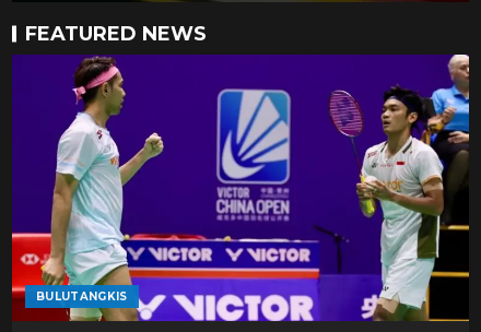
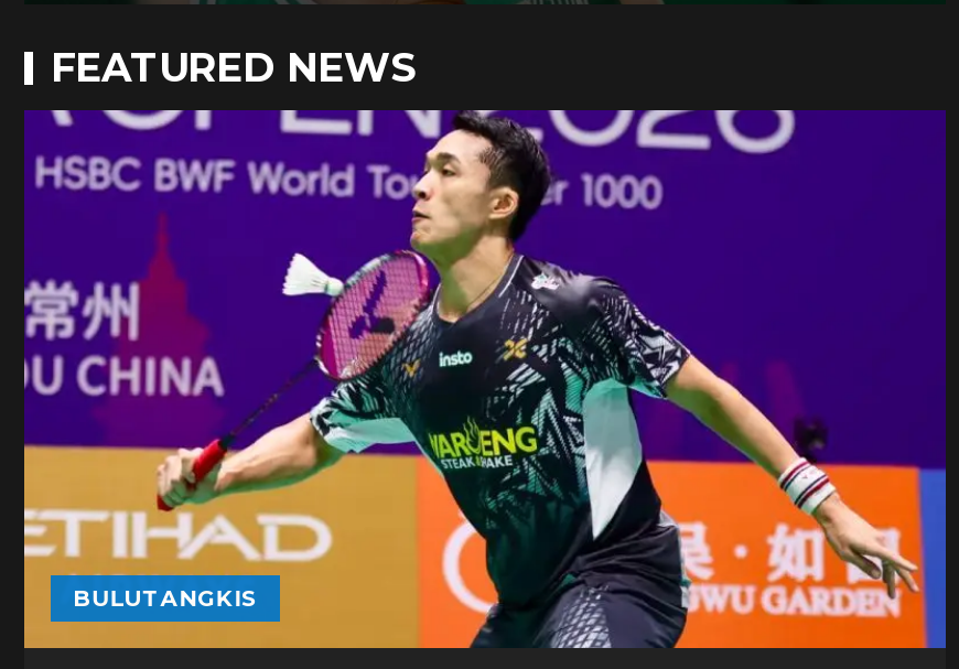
- [image]
+ [image]
